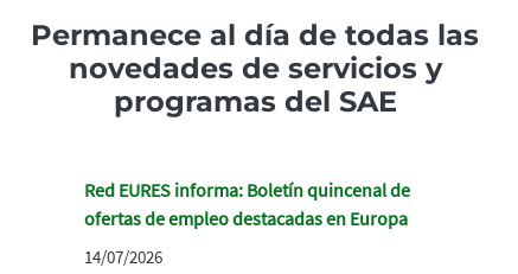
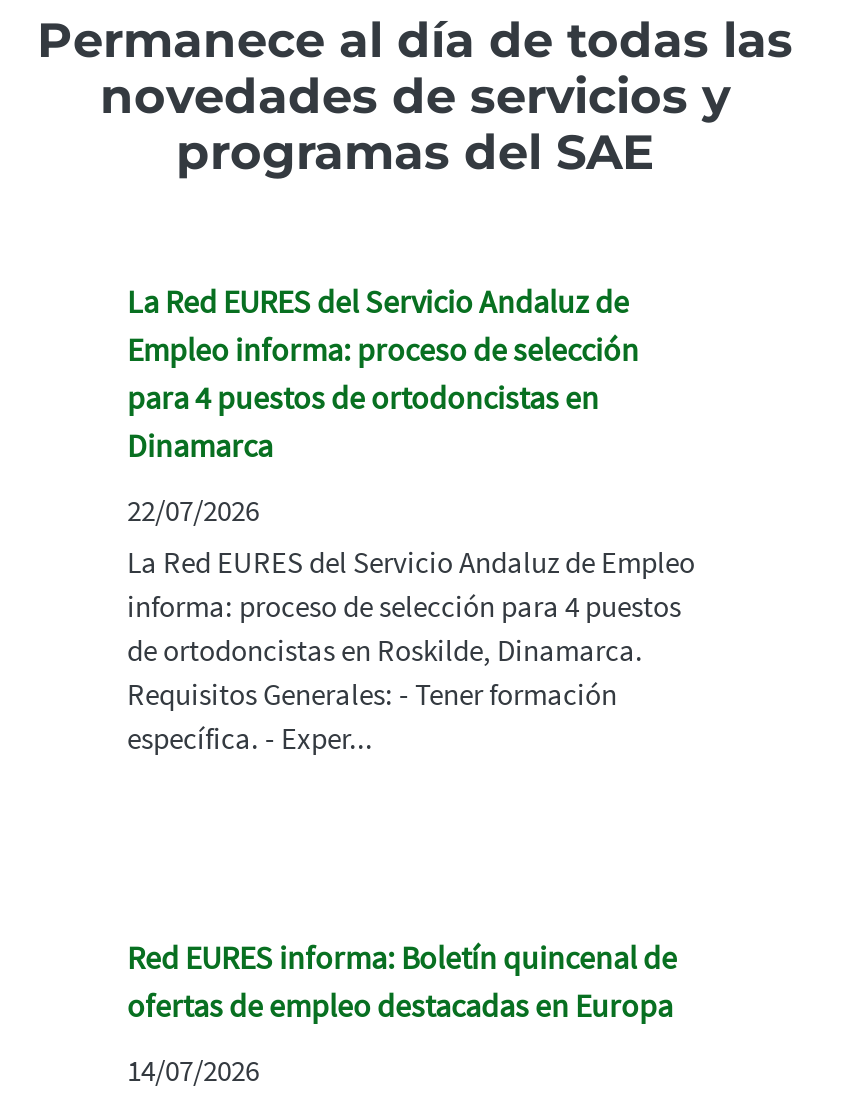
+ La Red EURES del Servicio Andaluz de
+ Empleo informa: proceso de selección
+ para 4 puestos de ortodoncistas en
+ Dinamarca
+ 22/07/2026
+ La Red EURES del Servicio Andaluz de Empleo
+ informa: proceso de selección para 4 puestos
+ de ortodoncistas en Roskilde, Dinamarca.
+ Requisitos Generales: - Tener formación
+ específica. - Exper...
